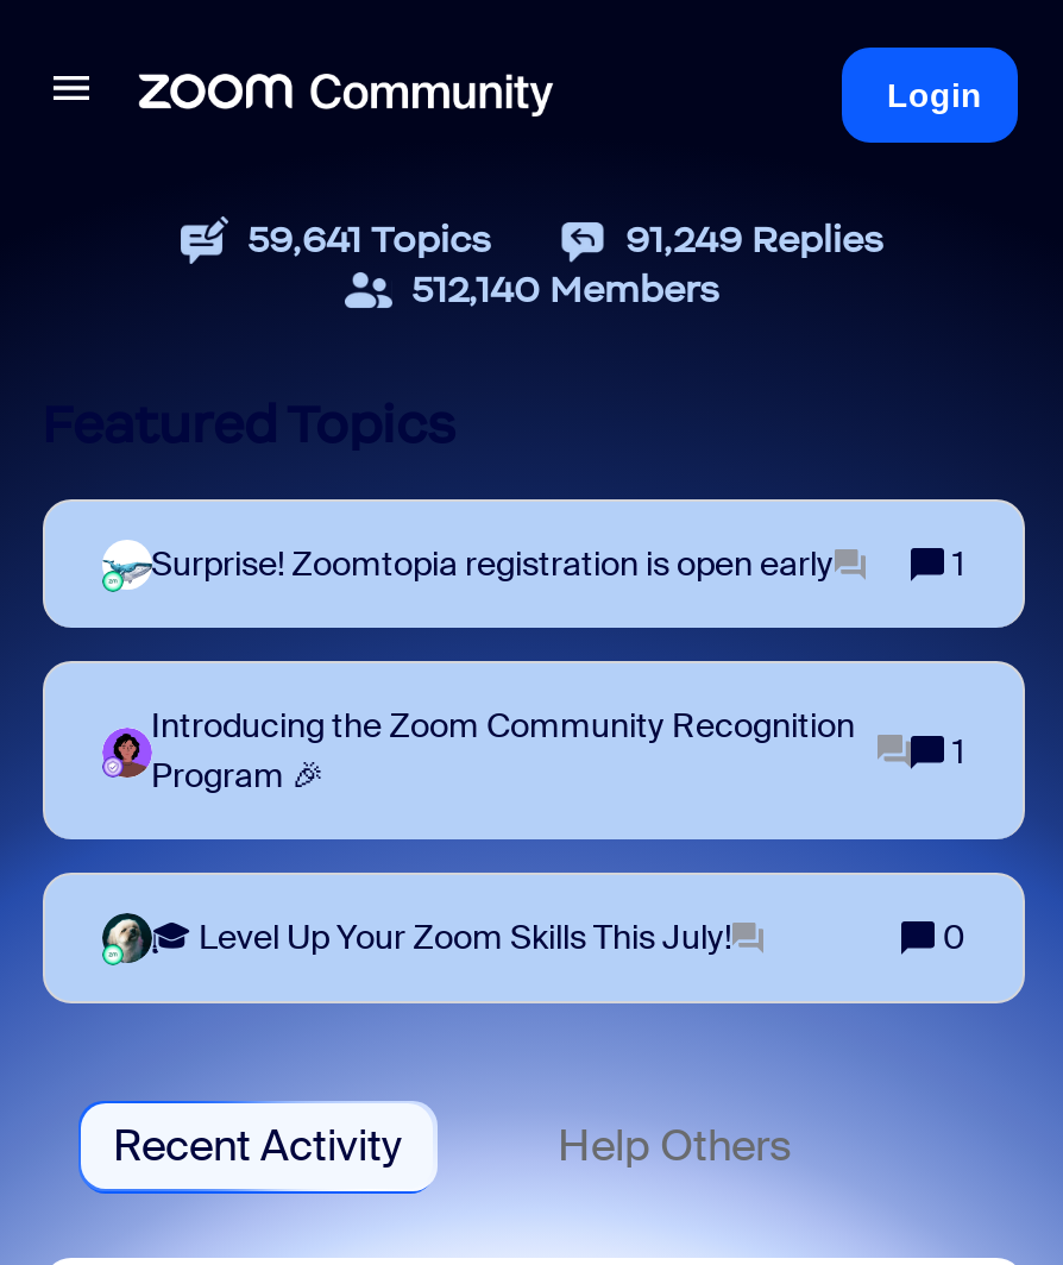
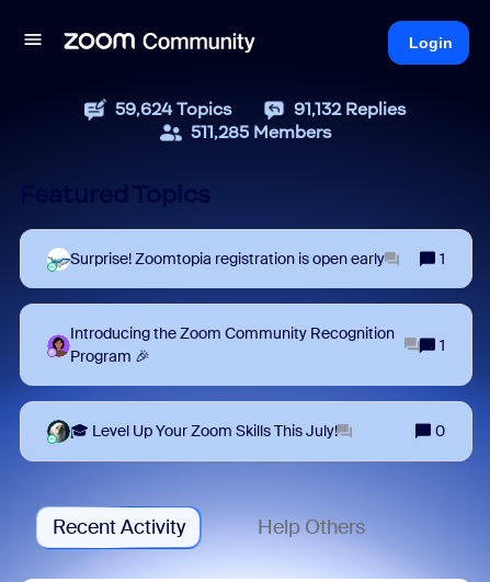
- 59,641 Topics
+ 59,624 Topics

- 91,249 Replies
+ 91,132 Replies

- 512,140 Members
+ 511,285 Members
